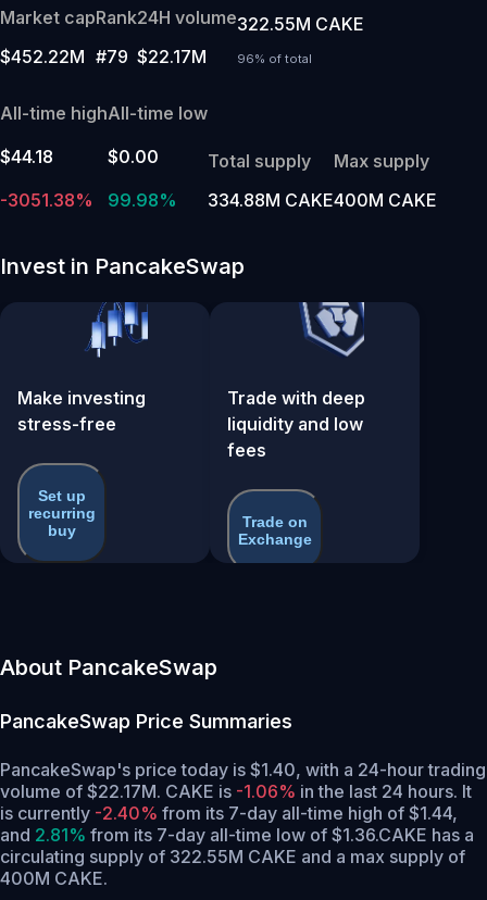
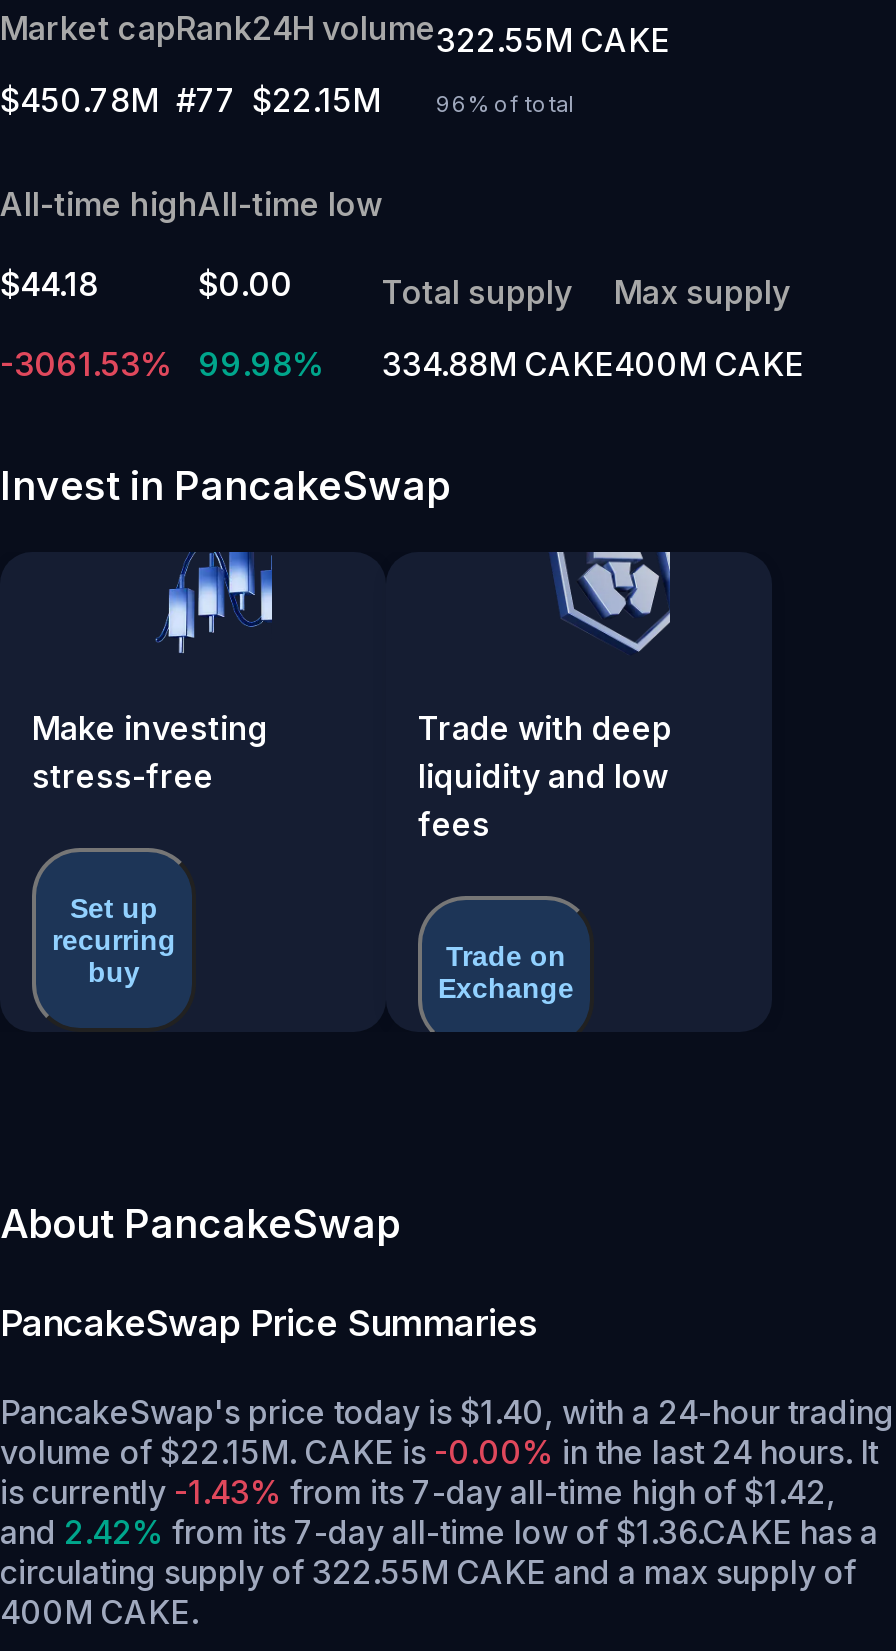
- $452.22M
+ $450.78M

- #79
+ #77

- $22.17M
+ $22.15M

- -3051.38% 99.98% 334.88M CAKE 400M CAKE
+ -3061.53% 99.98% 334.88M CAKE 400M CAKE

- volume of $22.17M. CAKE is -1.06% in the last 24 hours. It
+ volume of $22.15M. CAKE is -0.00% in the last 24 hours. It

- is currently -2.40% from its 7-day all-time high of $1.44,
+ is currently -1.43% from its 7-day all-time high of $1.42,

- and 2.81% from its 7-day all-time low of $1.36.CAKE has a
+ and 2.42% from its 7-day all-time low of $1.36.CAKE has a
